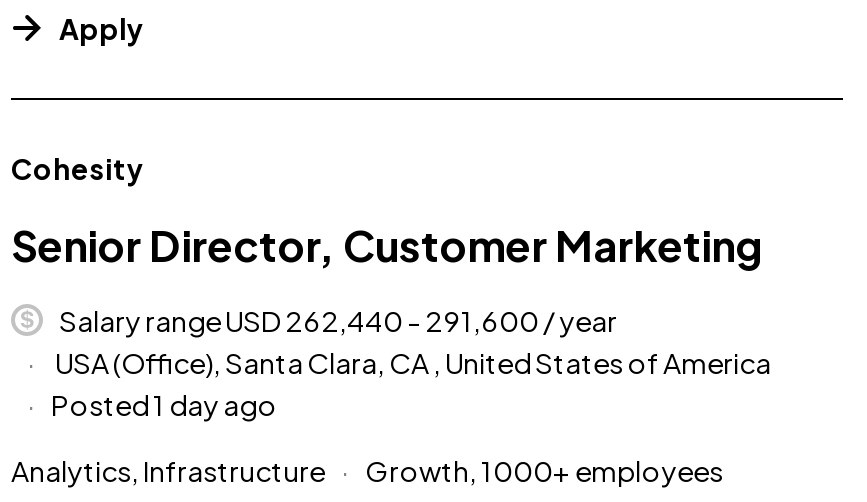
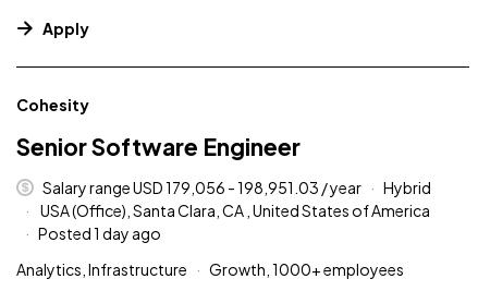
- Senior Director, Customer Marketing
+ Senior Software Engineer

- Salary range USD 262,440 - 291,600 / year
+ Salary range USD 179,056 - 198,951.03 / year
+ Hybrid
